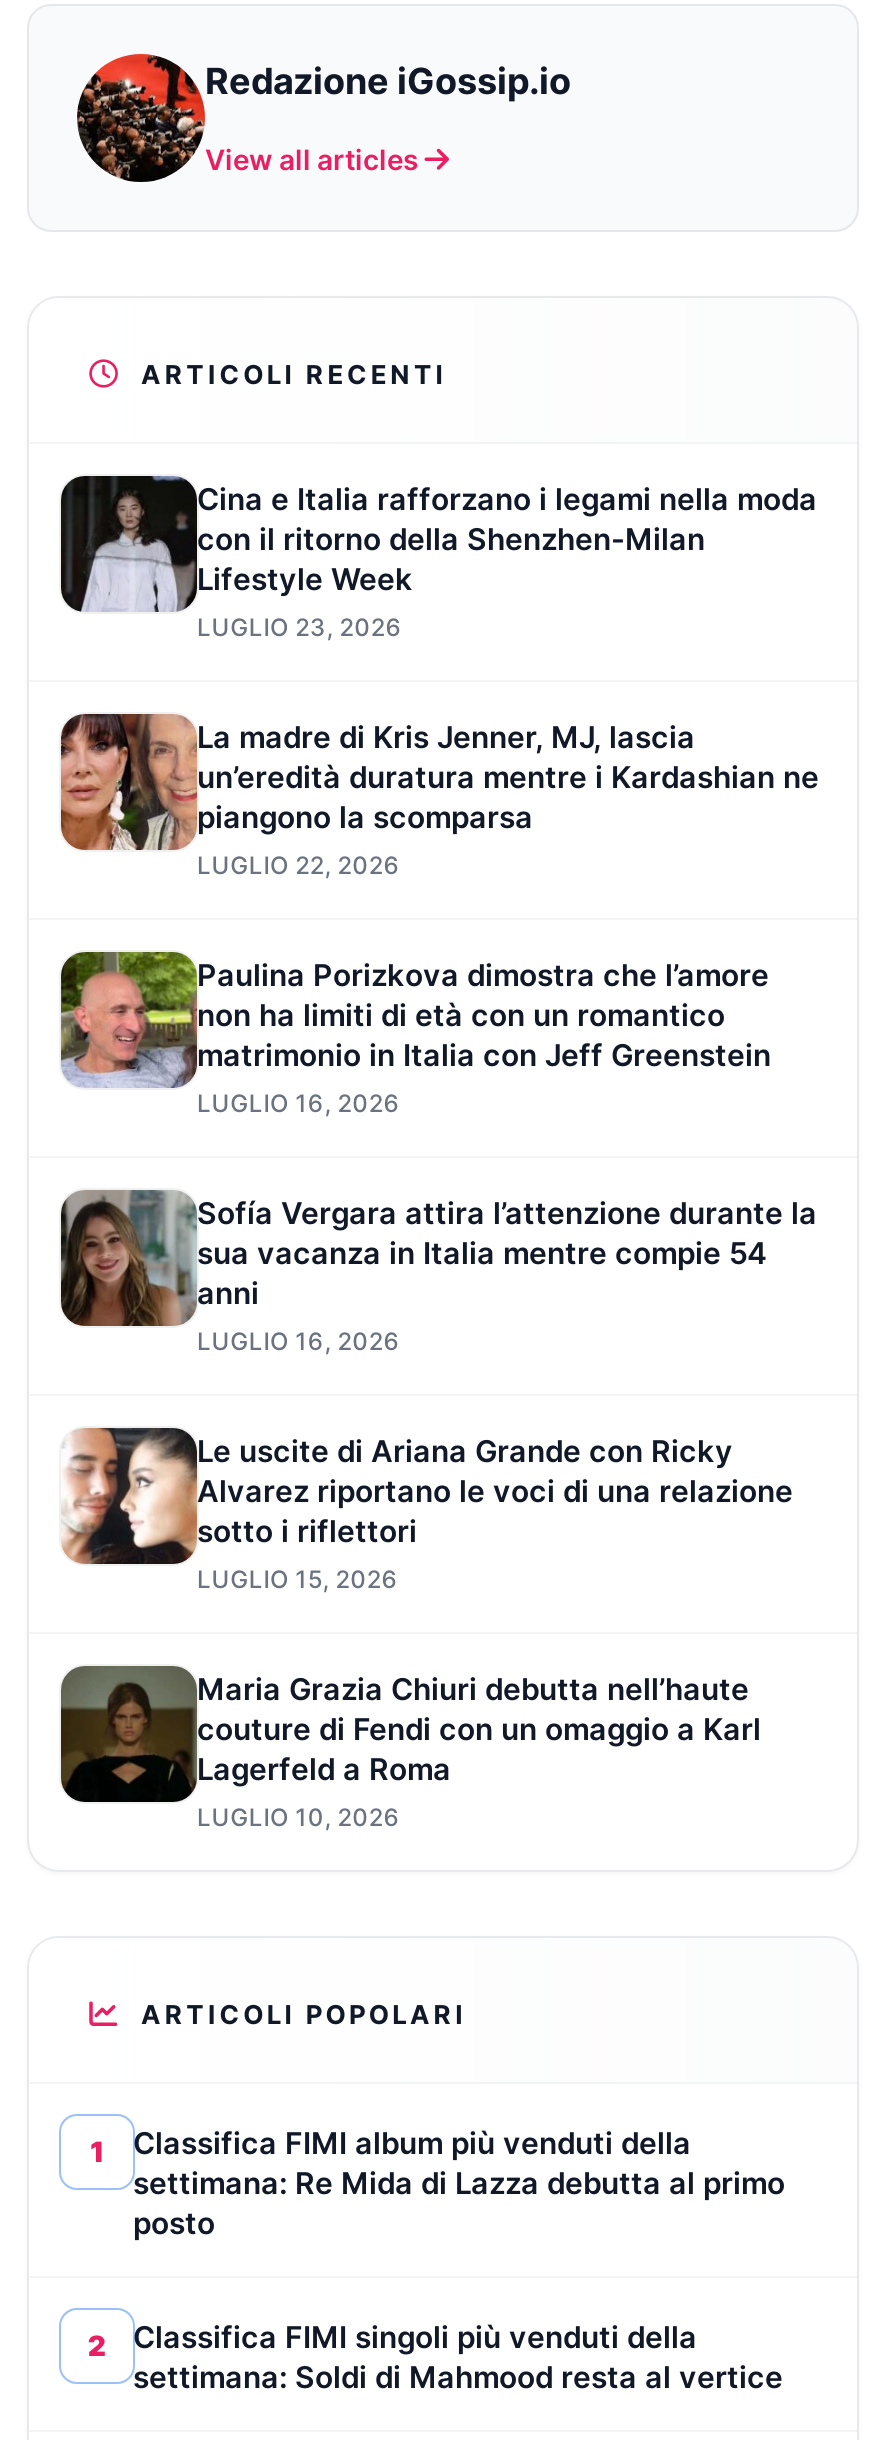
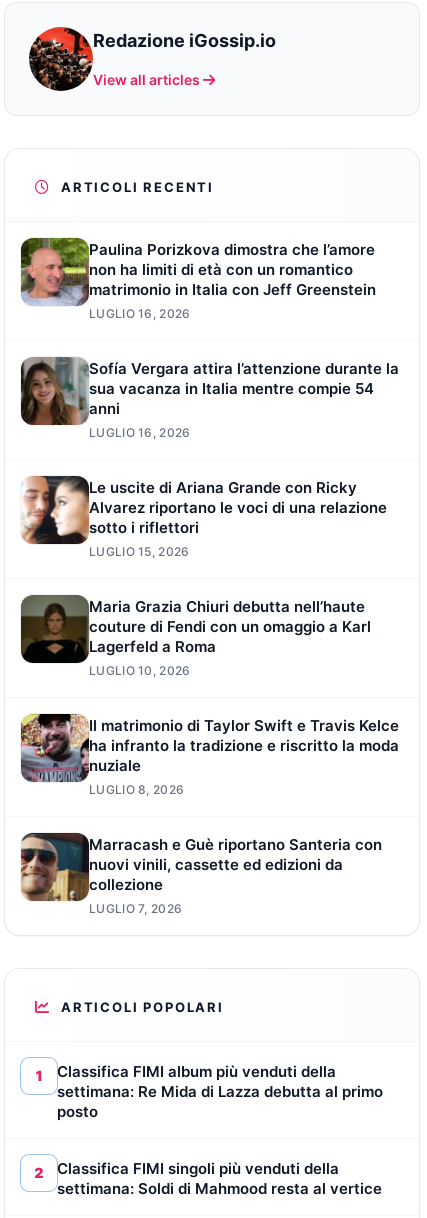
- [image]
- Cina e Italia rafforzano i legami nella moda
- con il ritorno della Shenzhen-Milan
- Lifestyle Week
- LUGLIO 23, 2026
- La madre di Kris Jenner, MJ, lascia
- un’eredità duratura mentre i Kardashian ne
- piangono la scomparsa
- LUGLIO 22, 2026

- [image]

moved up: [image] | Paulina Porizkova dimostra che l’amore | non ha limiti di età con un romantico | ... | Lagerfeld a Roma | LUGLIO 10, 2026

+ [image]
+ Il matrimonio di Taylor Swift e Travis Kelce
+ ha infranto la tradizione e riscritto la moda
+ nuziale
+ LUGLIO 8, 2026
+ Marracash e Guè riportano Santeria con
+ nuovi vinili, cassette ed edizioni da
+ collezione
+ LUGLIO 7, 2026

+ [image]
